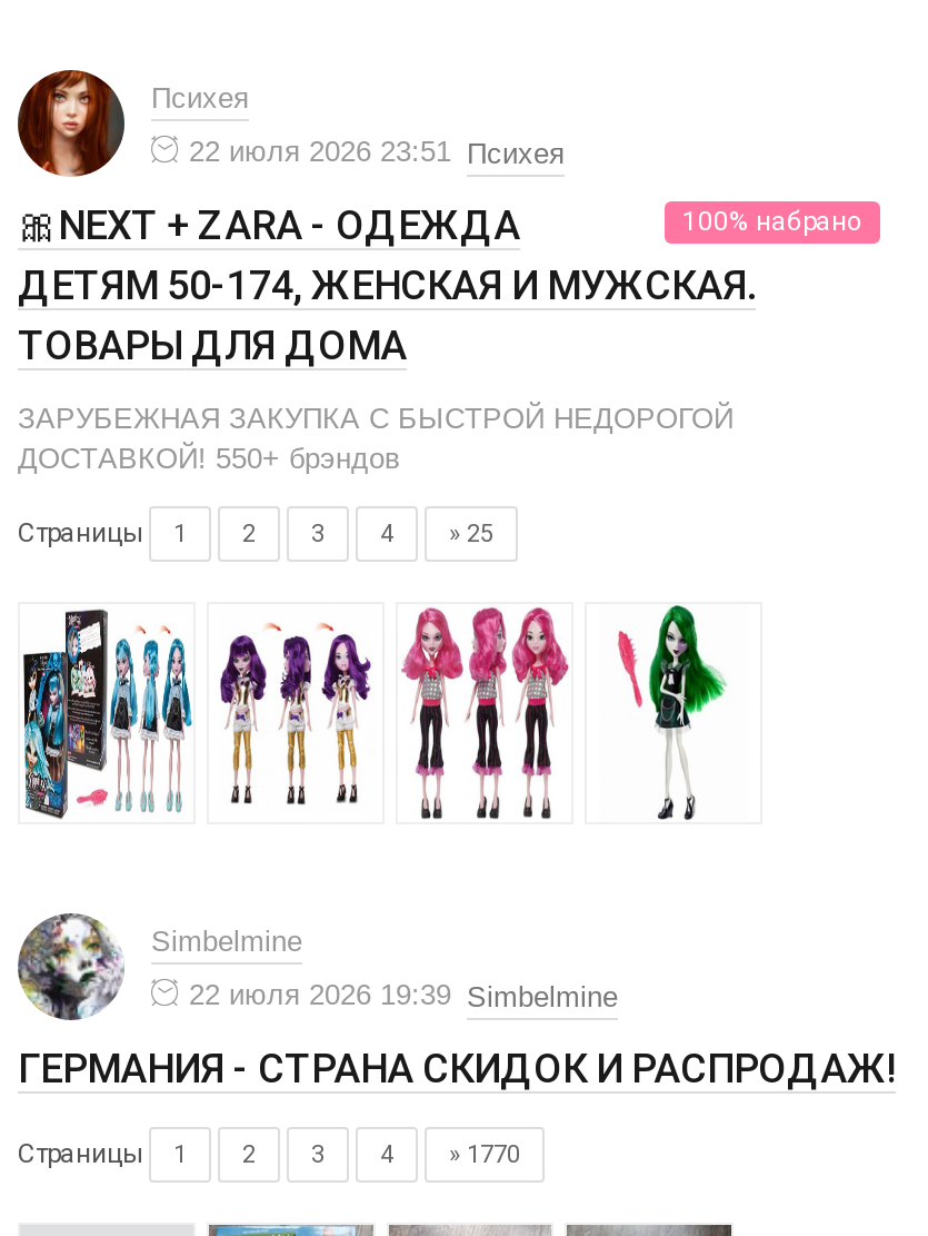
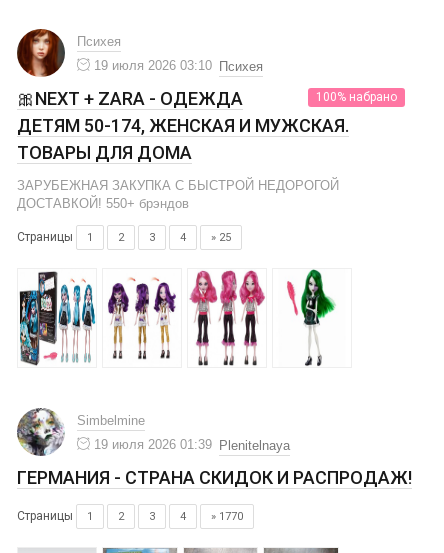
- 22 июля 2026 23:51 Психея
+ 19 июля 2026 03:10 Психея

- 22 июля 2026 19:39 Simbelmine
+ 19 июля 2026 01:39 Plenitelnaya
